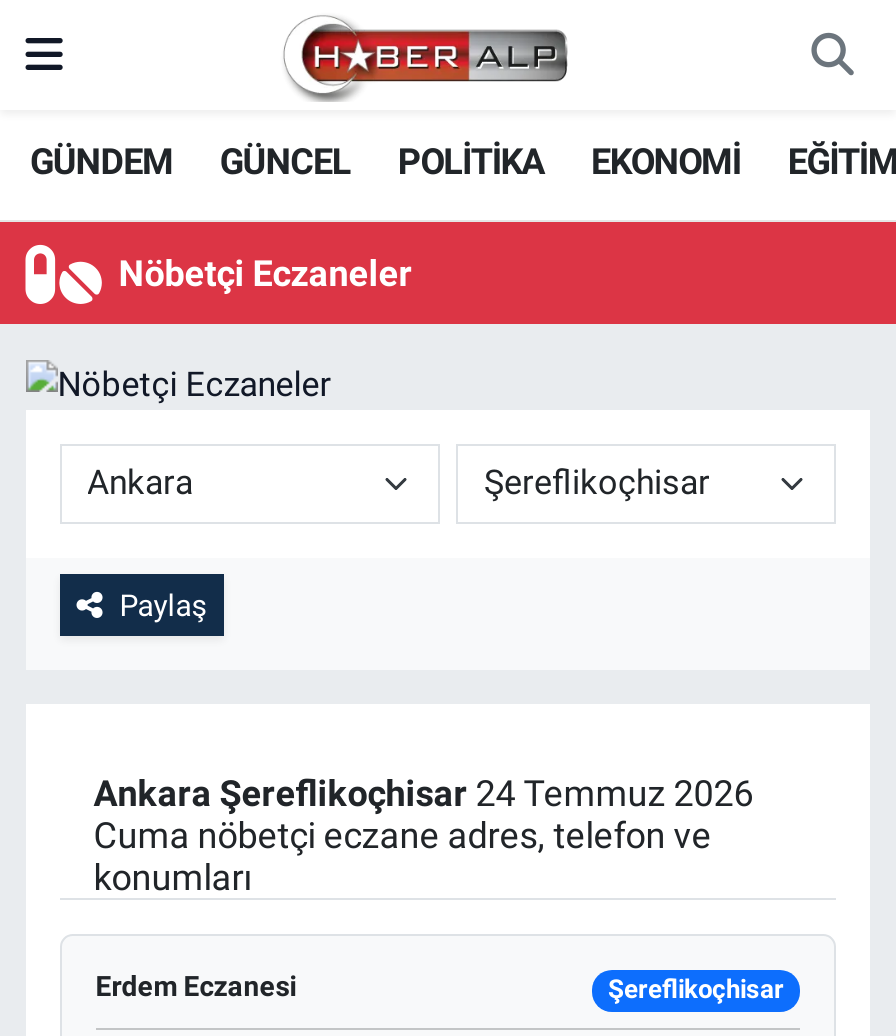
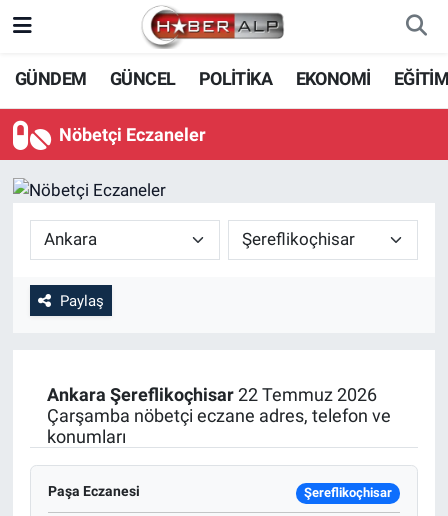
- Ankara Şereflikoçhisar 24 Temmuz 2026
+ Ankara Şereflikoçhisar 22 Temmuz 2026

- Cuma nöbetçi eczane adres, telefon ve
+ Çarşamba nöbetçi eczane adres, telefon ve

- Erdem Eczanesi
+ Paşa Eczanesi
